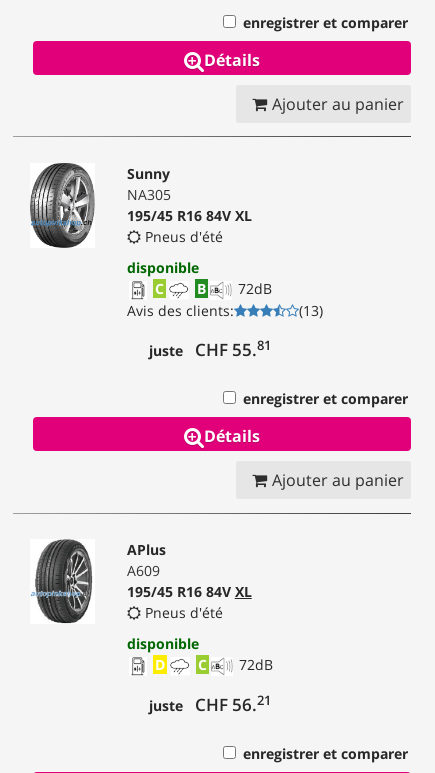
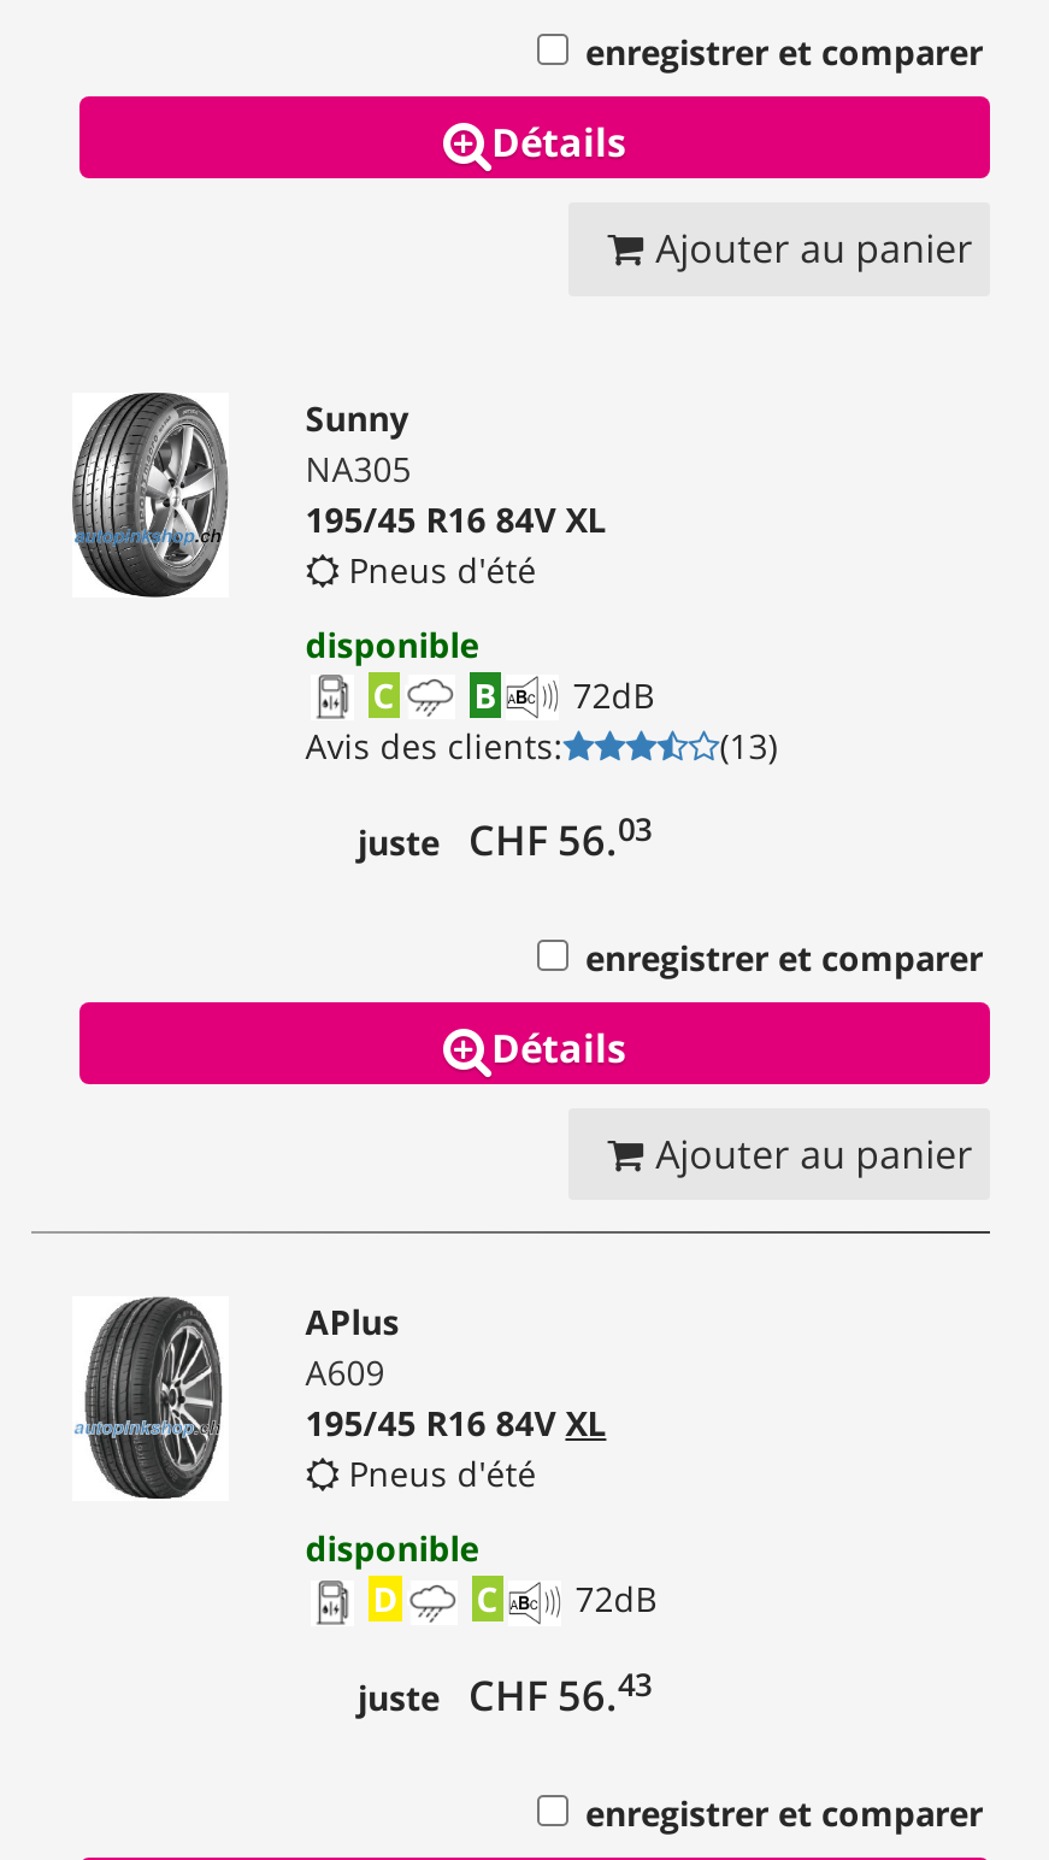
- juste CHF 55.81
+ juste CHF 56.03

- juste CHF 56.21
+ juste CHF 56.43
